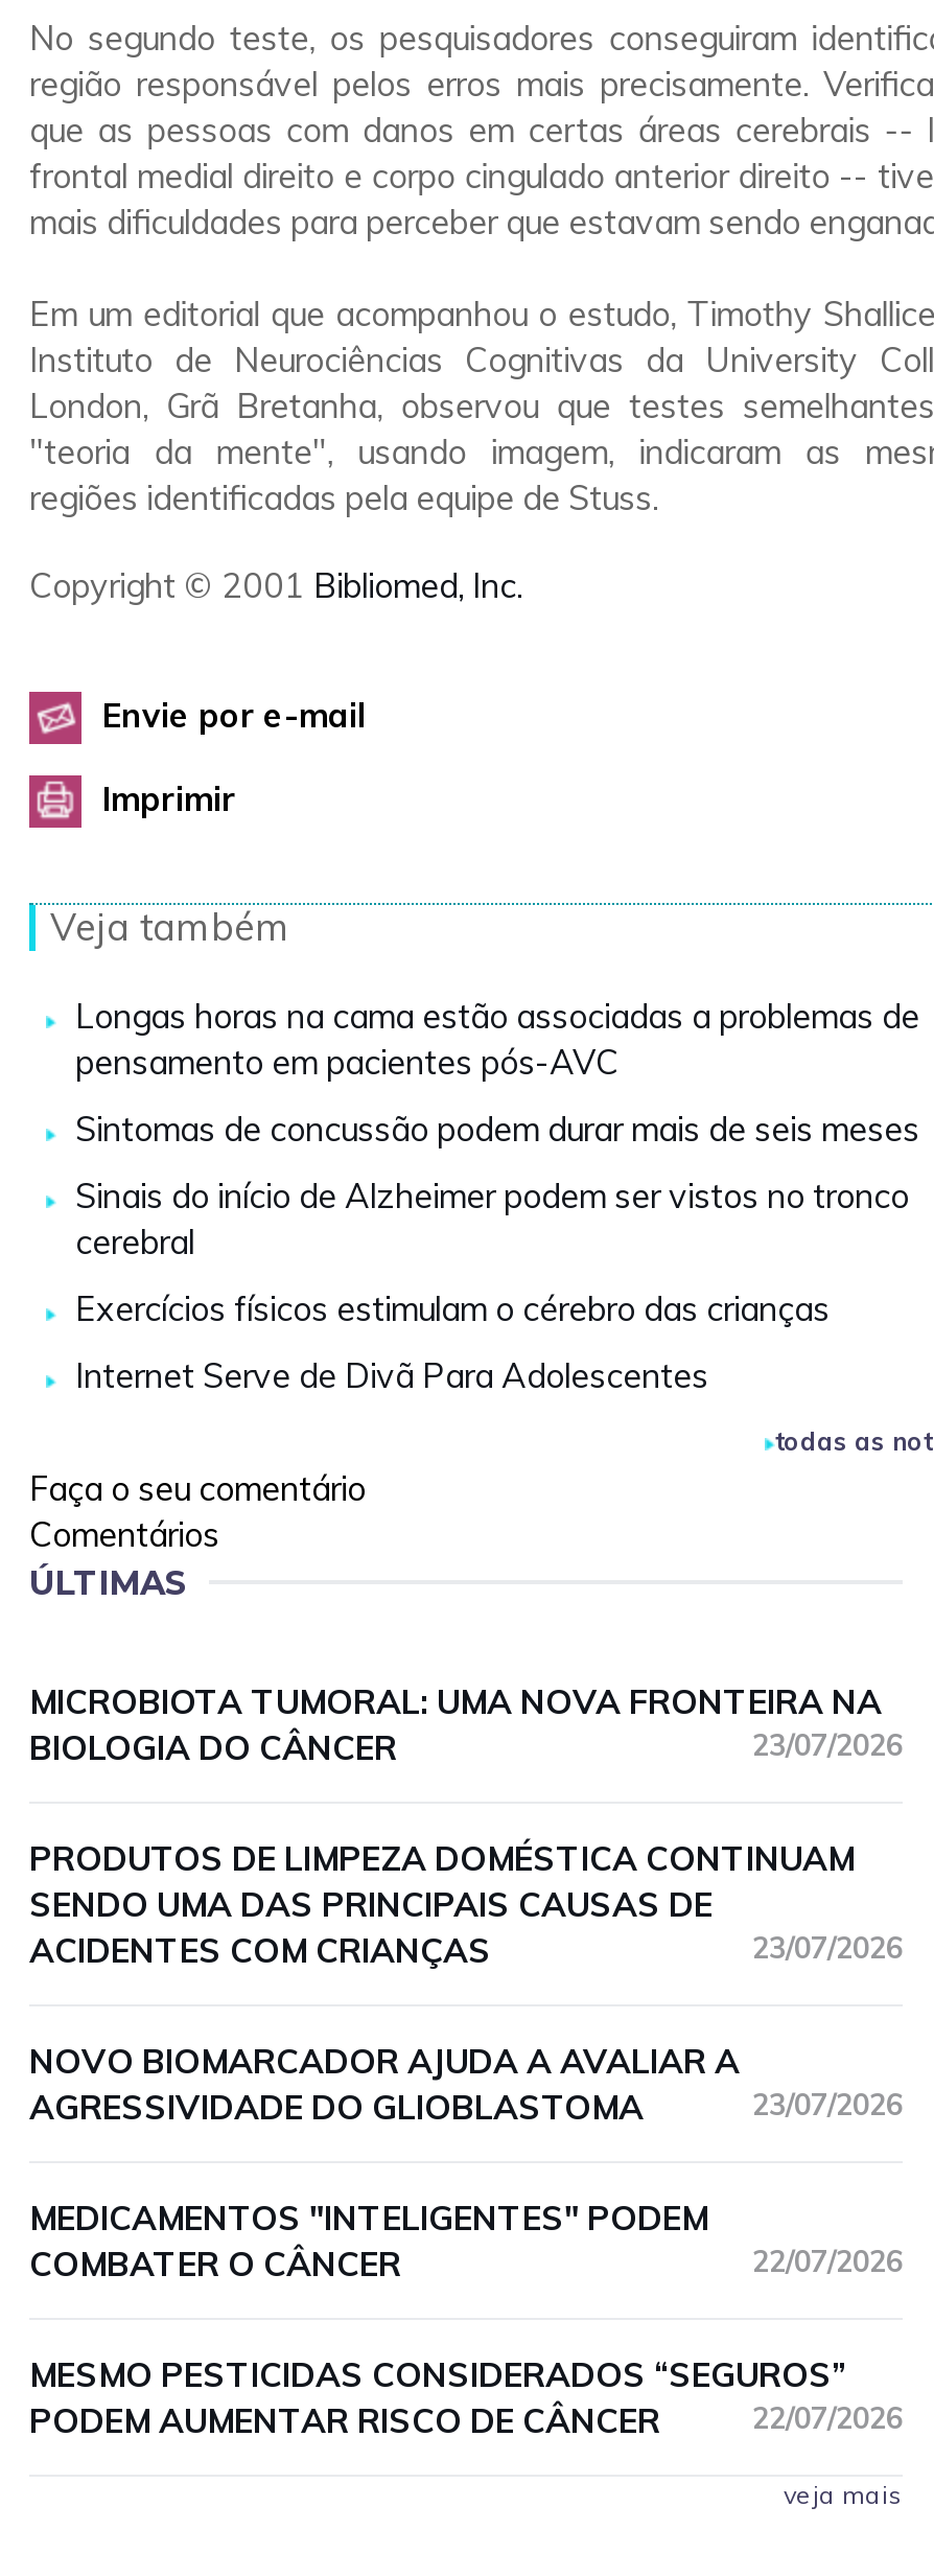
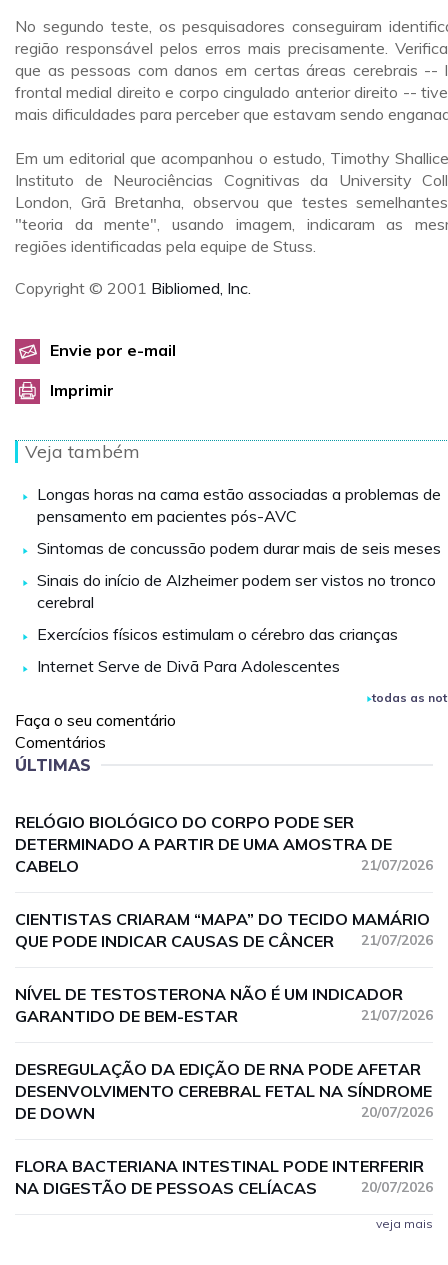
- MICROBIOTA TUMORAL: UMA NOVA FRONTEIRA NA
- BIOLOGIA DO CÂNCER
- 23/07/2026
+ RELÓGIO BIOLÓGICO DO CORPO PODE SER
+ DETERMINADO A PARTIR DE UMA AMOSTRA DE
+ CABELO
+ 21/07/2026

- PRODUTOS DE LIMPEZA DOMÉSTICA CONTINUAM
- SENDO UMA DAS PRINCIPAIS CAUSAS DE
- ACIDENTES COM CRIANÇAS
- 23/07/2026
+ CIENTISTAS CRIARAM “MAPA” DO TECIDO MAMÁRIO
+ QUE PODE INDICAR CAUSAS DE CÂNCER
+ 21/07/2026

- NOVO BIOMARCADOR AJUDA A AVALIAR A
- AGRESSIVIDADE DO GLIOBLASTOMA
- 23/07/2026
+ NÍVEL DE TESTOSTERONA NÃO É UM INDICADOR
+ GARANTIDO DE BEM-ESTAR
+ 21/07/2026

- MEDICAMENTOS "INTELIGENTES" PODEM
- COMBATER O CÂNCER
- 22/07/2026
+ DESREGULAÇÃO DA EDIÇÃO DE RNA PODE AFETAR
+ DESENVOLVIMENTO CEREBRAL FETAL NA SÍNDROME
+ DE DOWN
+ 20/07/2026

- MESMO PESTICIDAS CONSIDERADOS “SEGUROS”
- PODEM AUMENTAR RISCO DE CÂNCER
- 22/07/2026
+ FLORA BACTERIANA INTESTINAL PODE INTERFERIR
+ NA DIGESTÃO DE PESSOAS CELÍACAS
+ 20/07/2026
